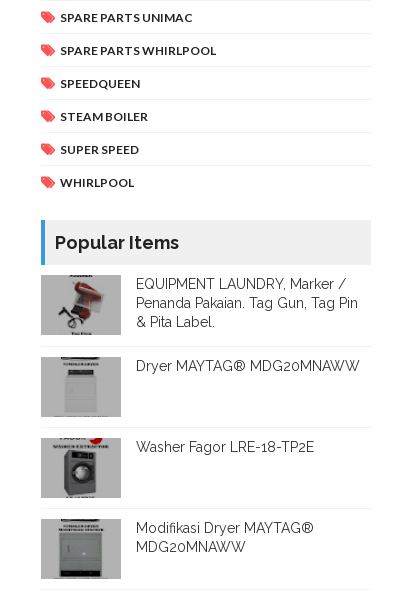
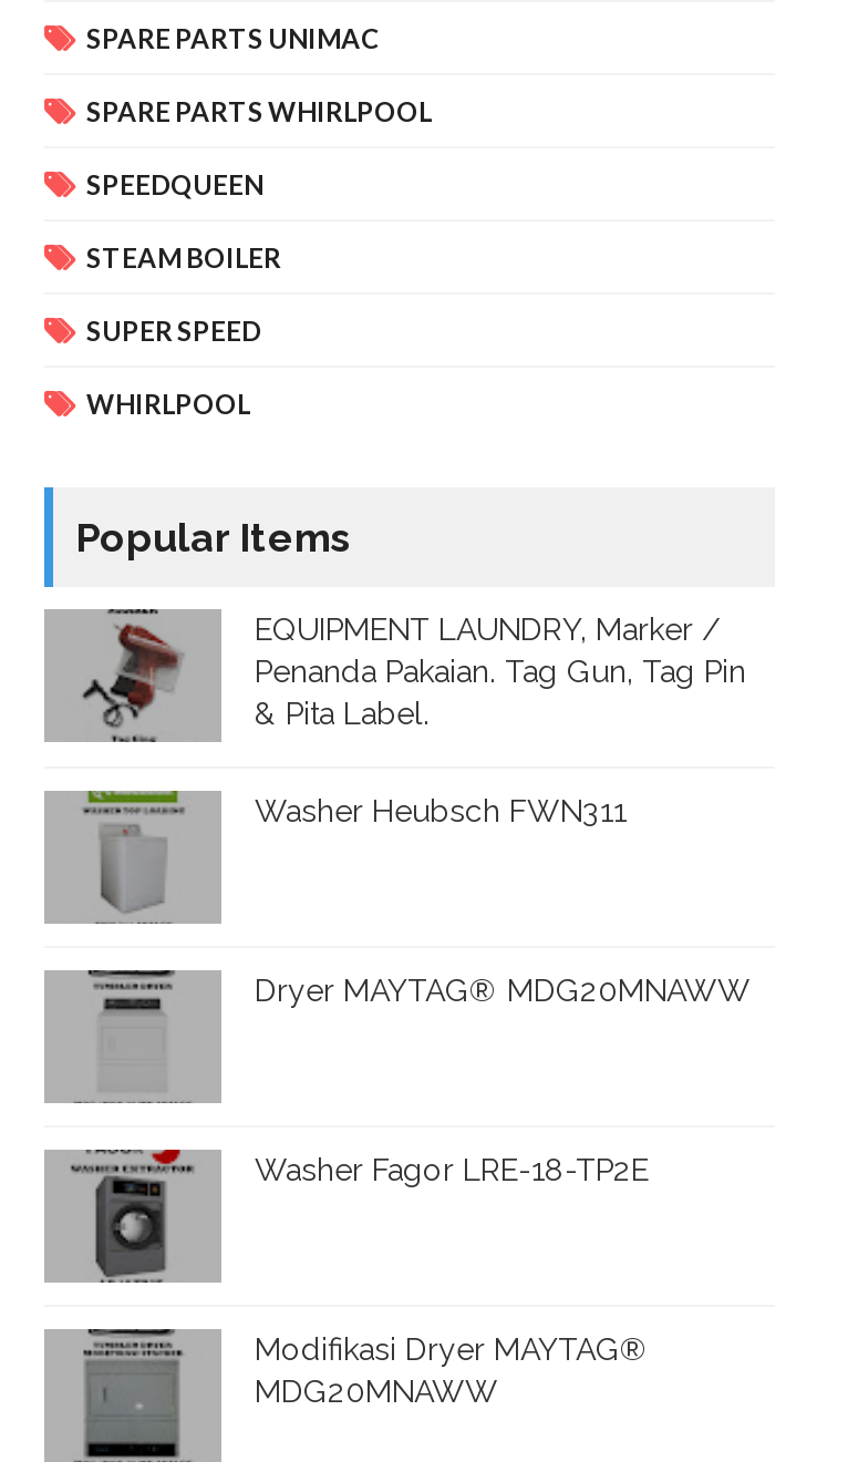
+ [image]
+ Washer Heubsch FWN311
